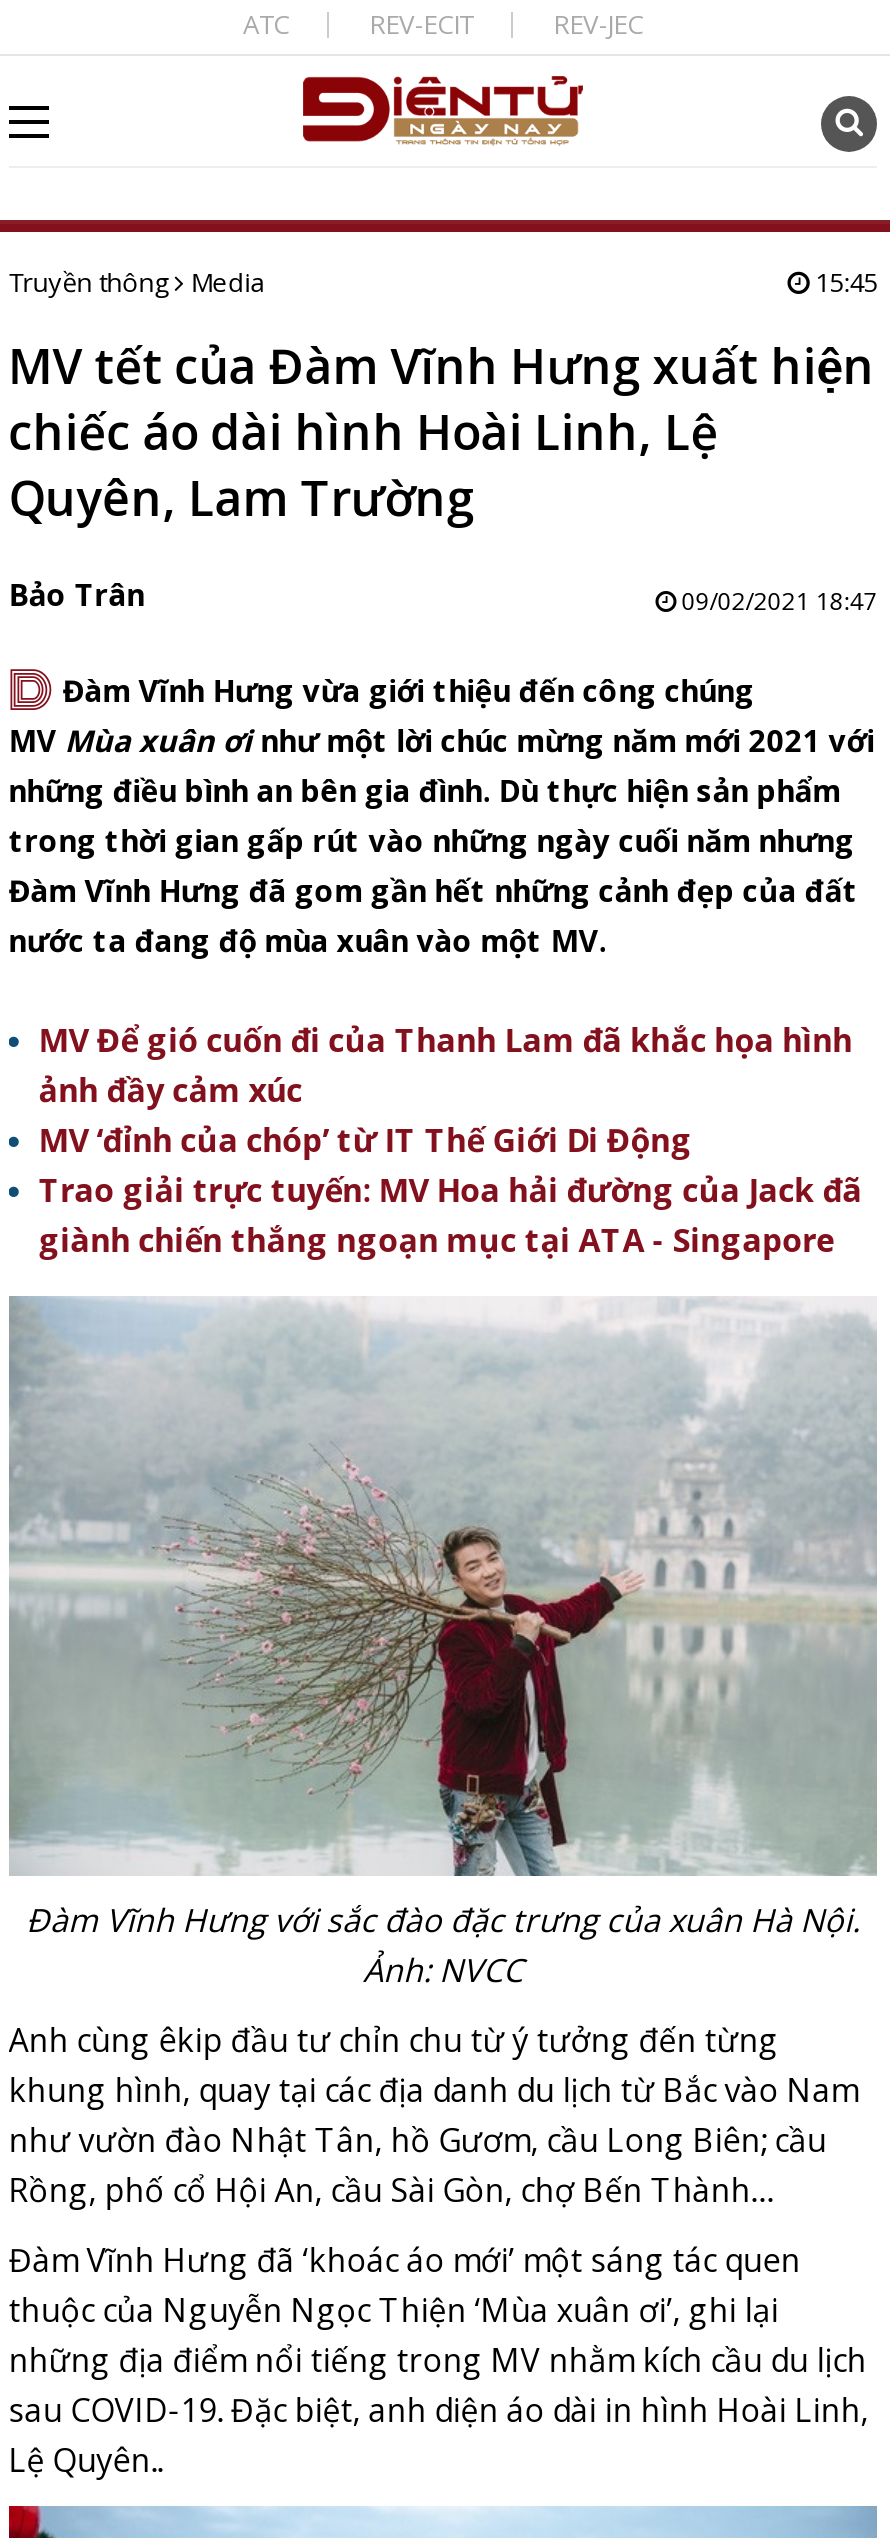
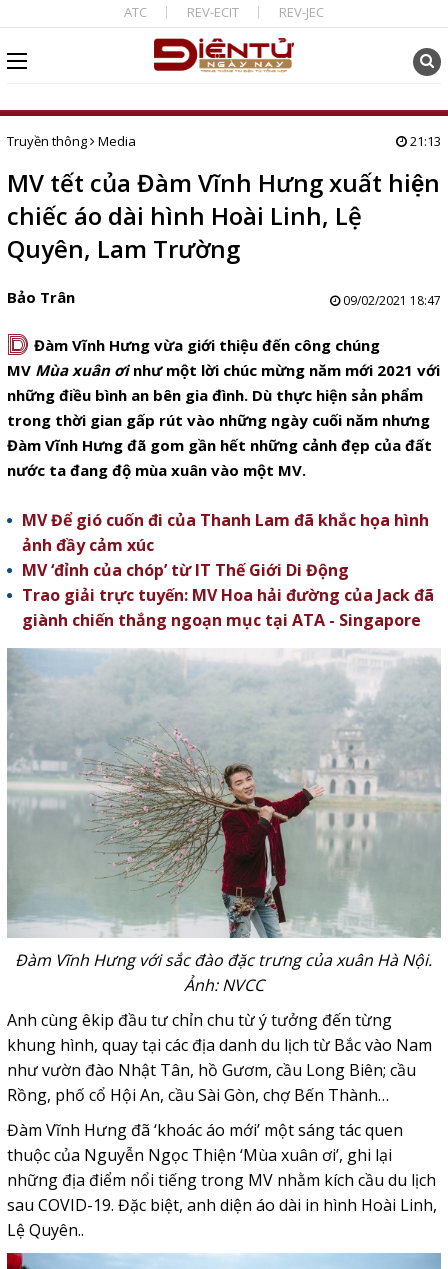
- 15:45
+ 21:13
